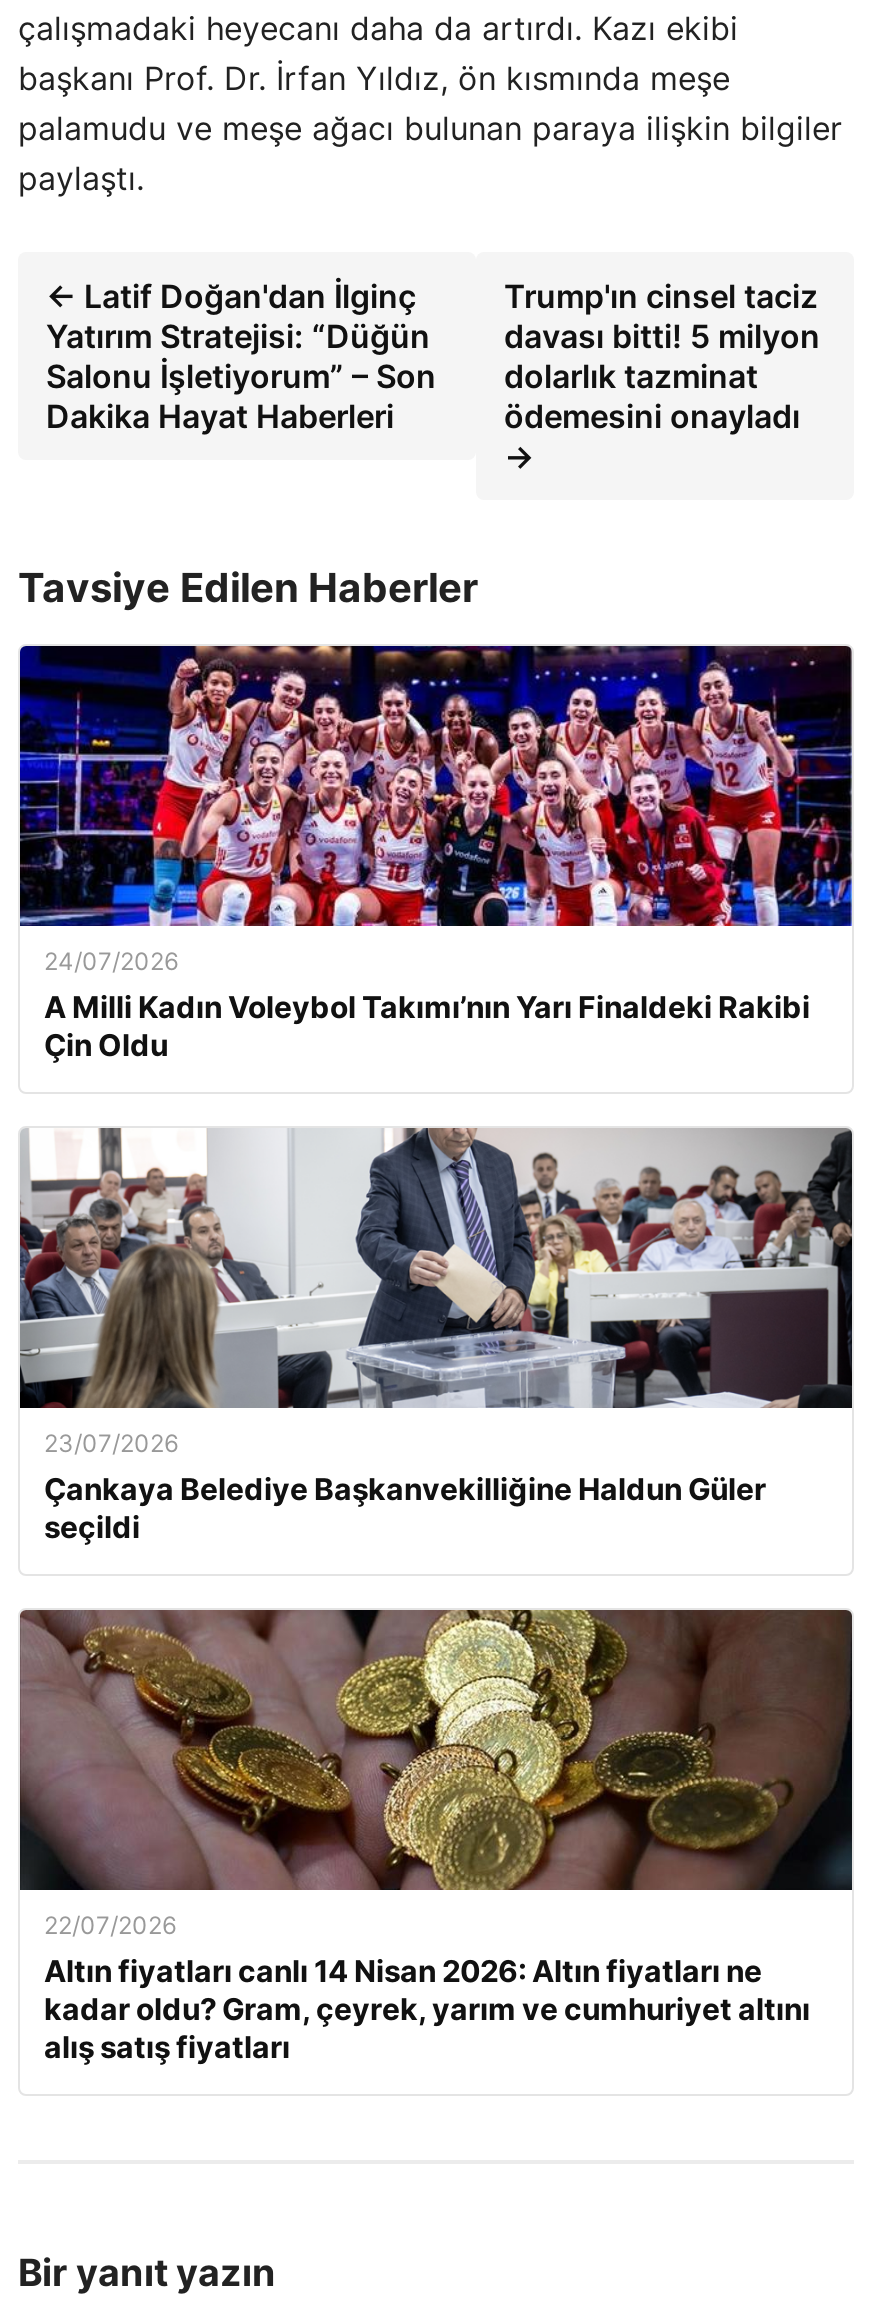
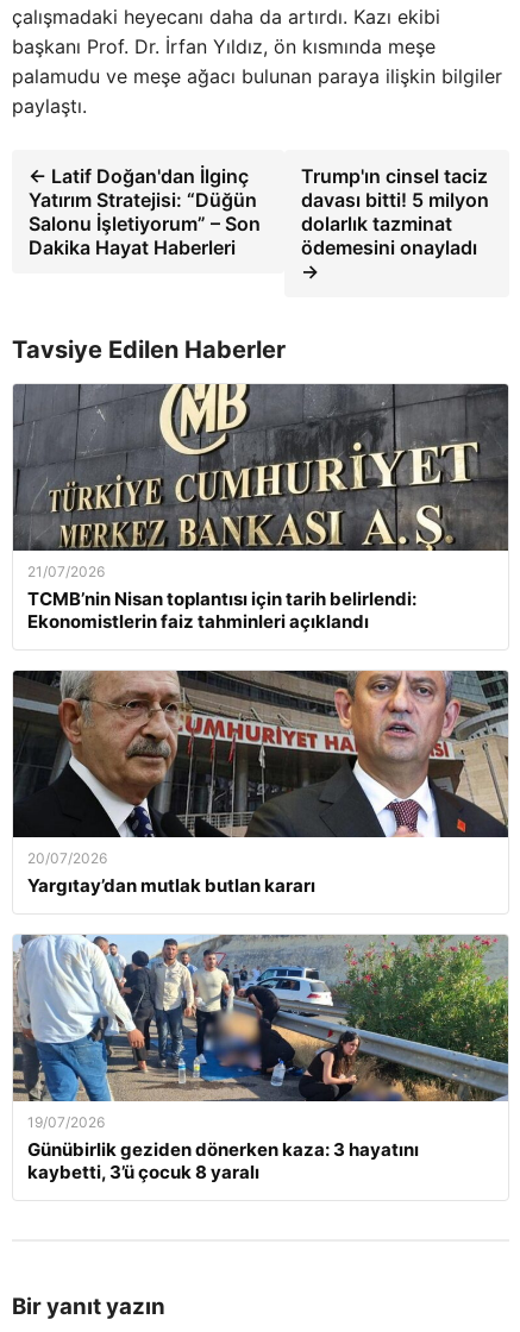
- [image]
- 24/07/2026
- A Milli Kadın Voleybol Takımı’nın Yarı Finaldeki Rakibi
- Çin Oldu
+ [image]
+ 21/07/2026
+ TCMB’nin Nisan toplantısı için tarih belirlendi:
+ Ekonomistlerin faiz tahminleri açıklandı

- [image]
- 23/07/2026
- Çankaya Belediye Başkanvekilliğine Haldun Güler
- seçildi
+ [image]
+ 20/07/2026
+ Yargıtay’dan mutlak butlan kararı

- [image]
- 22/07/2026
- Altın fiyatları canlı 14 Nisan 2026: Altın fiyatları ne
- kadar oldu? Gram, çeyrek, yarım ve cumhuriyet altını
- alış satış fiyatları
+ [image]
+ 19/07/2026
+ Günübirlik geziden dönerken kaza: 3 hayatını
+ kaybetti, 3’ü çocuk 8 yaralı
